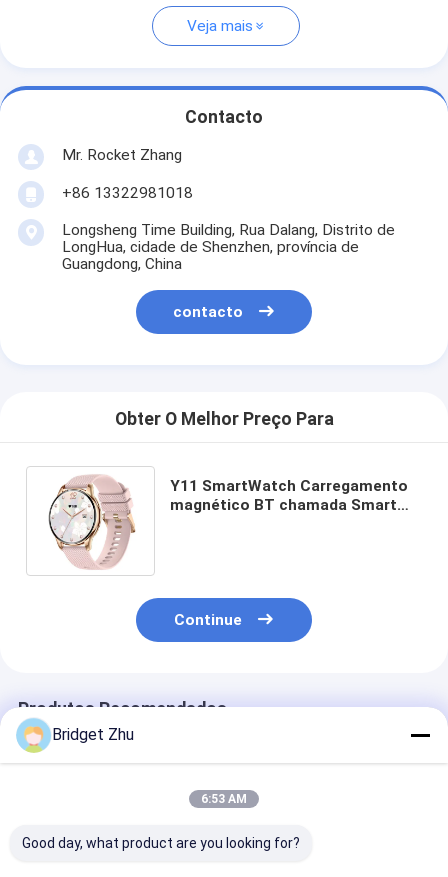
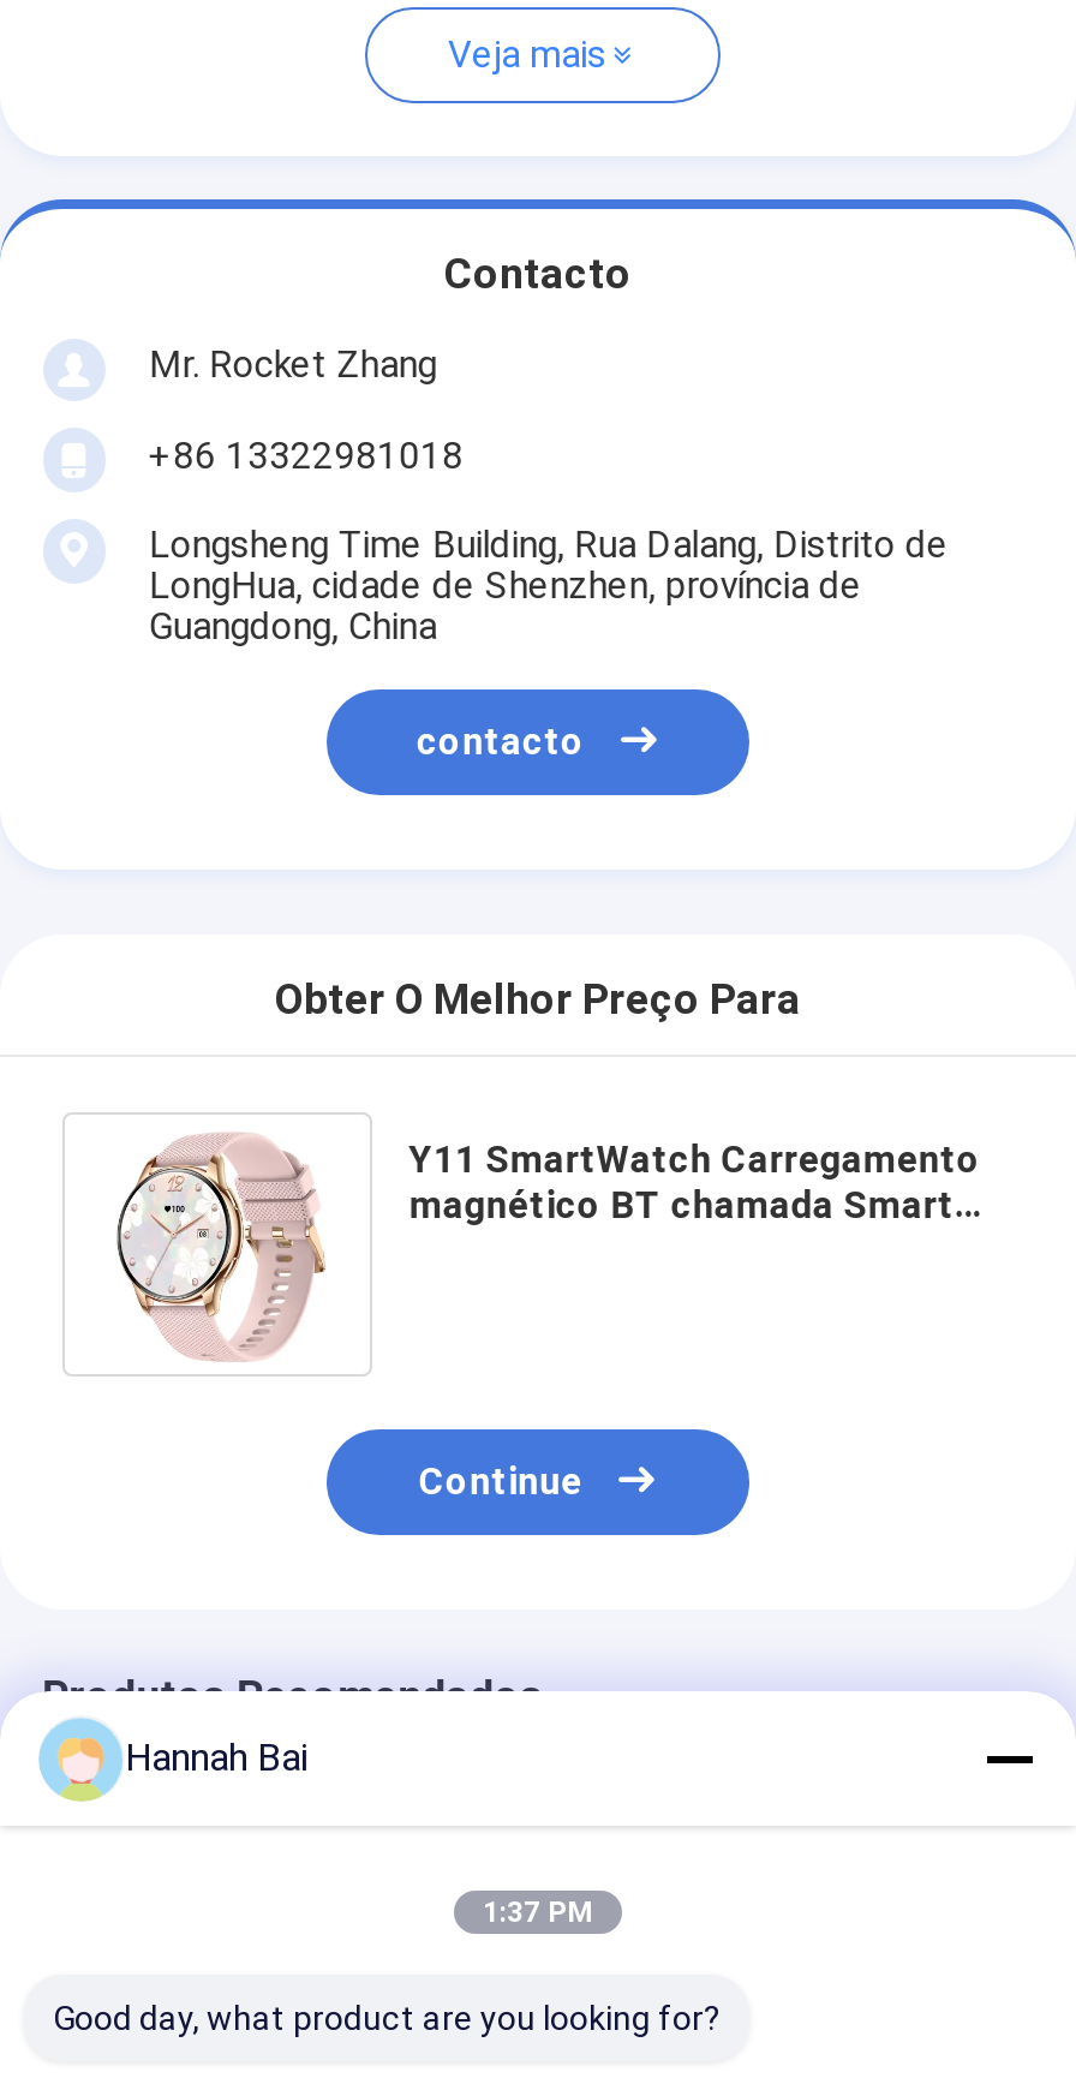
- Bridget Zhu
+ Hannah Bai

- 6:53 AM
+ 1:37 PM
